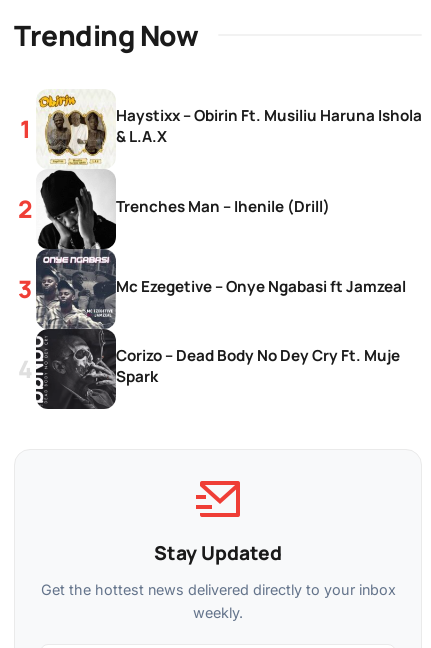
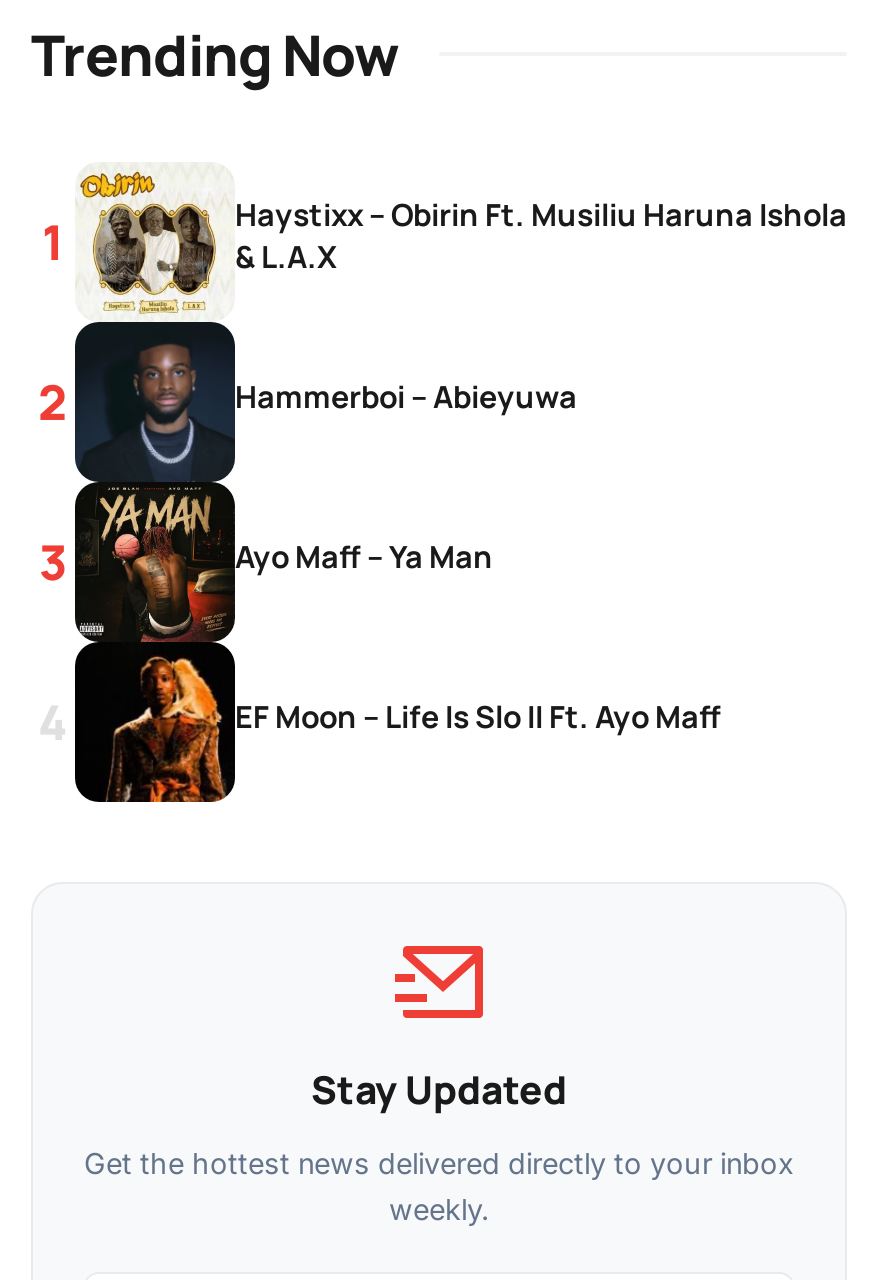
- [image]
- Trenches Man – Ihenile (Drill)
+ [image]
+ Hammerboi – Abieyuwa

- Mc Ezegetive – Onye Ngabasi ft Jamzeal
+ Ayo Maff – Ya Man

- Corizo – Dead Body No Dey Cry Ft. Muje
- Spark
+ EF Moon – Life Is Slo II Ft. Ayo Maff
